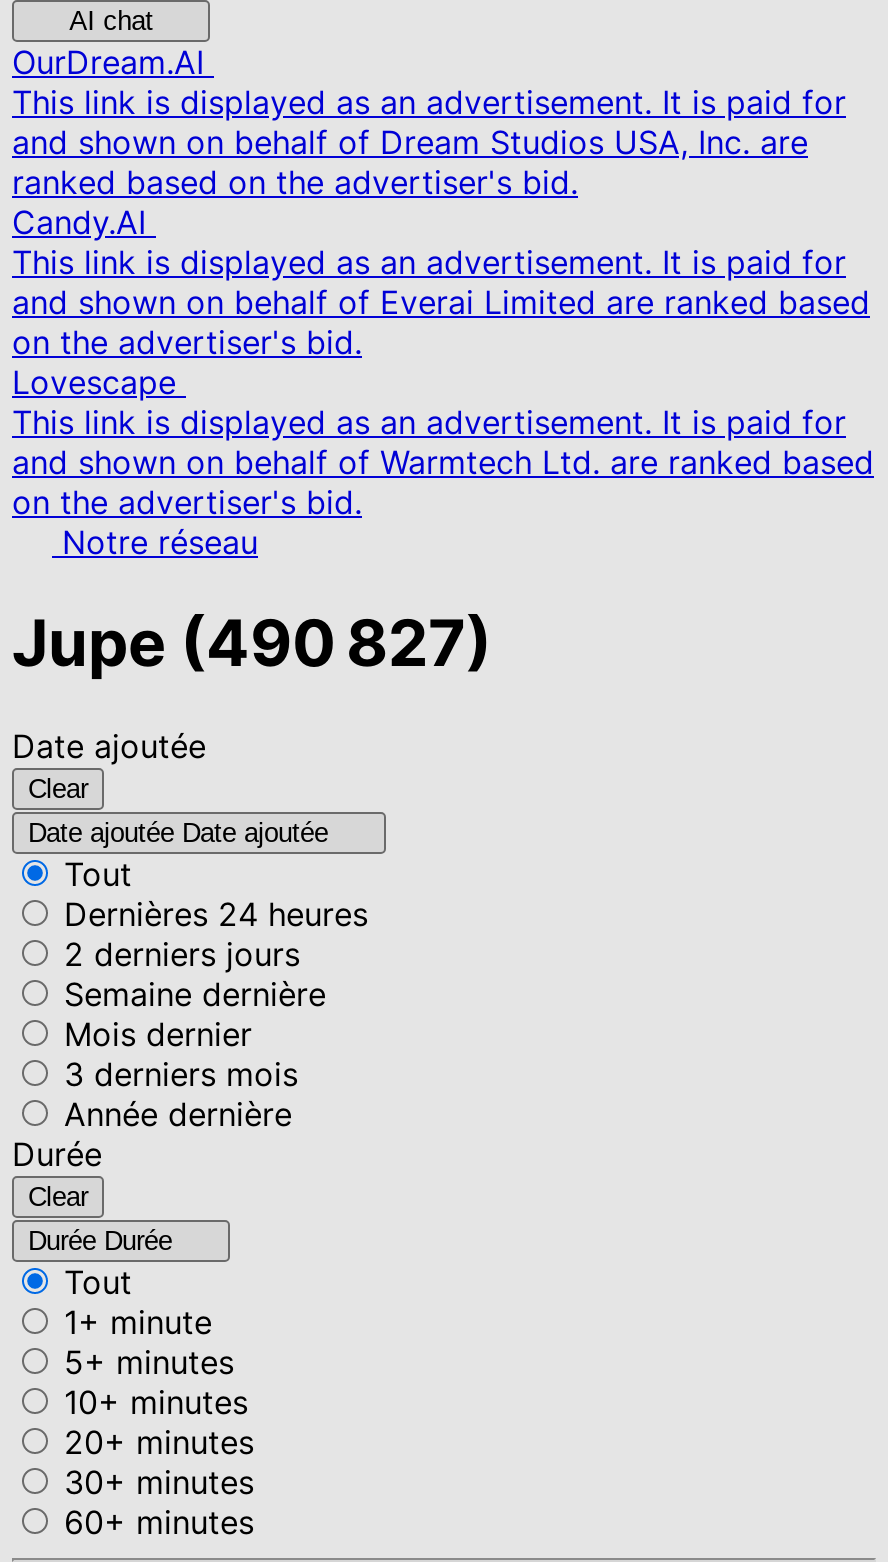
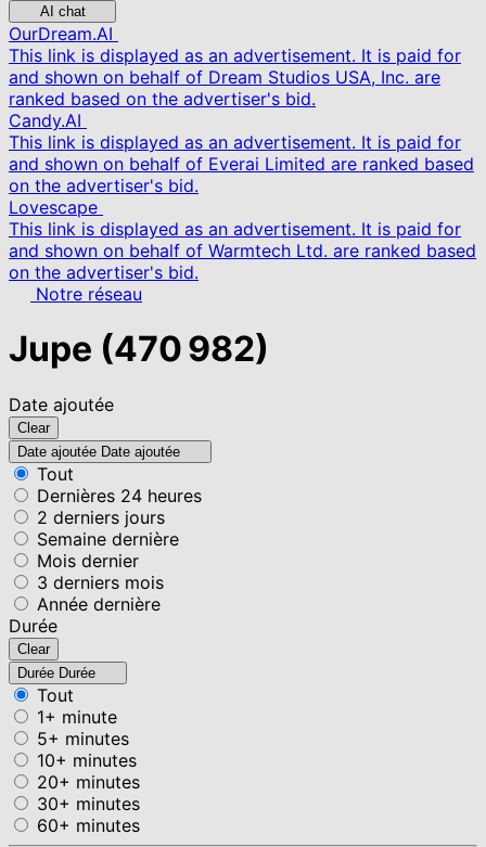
- Jupe (490 827)
+ Jupe (470 982)
